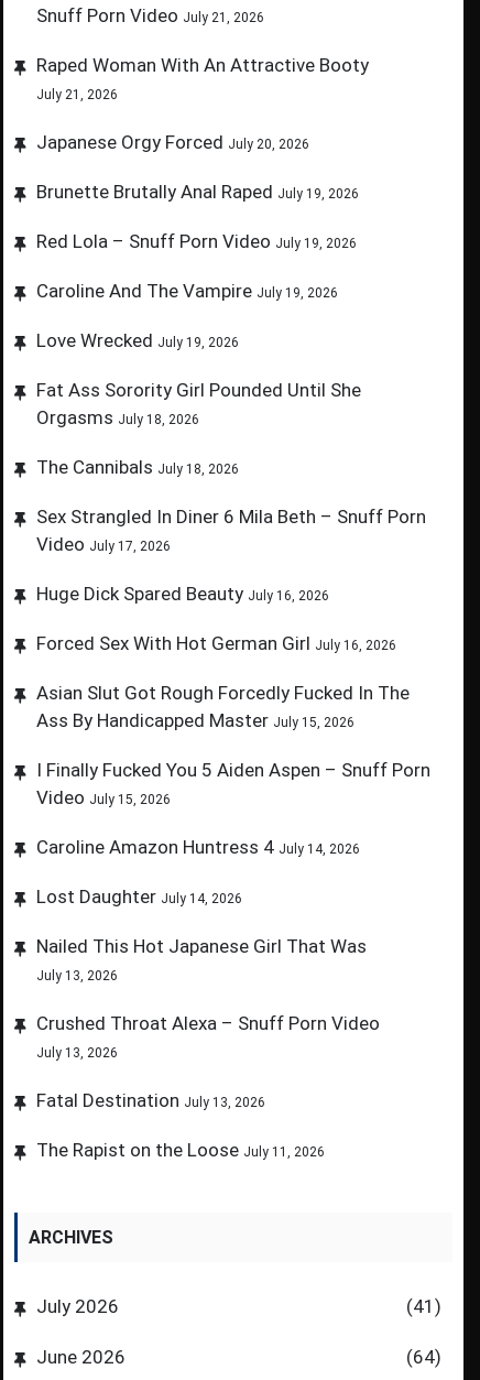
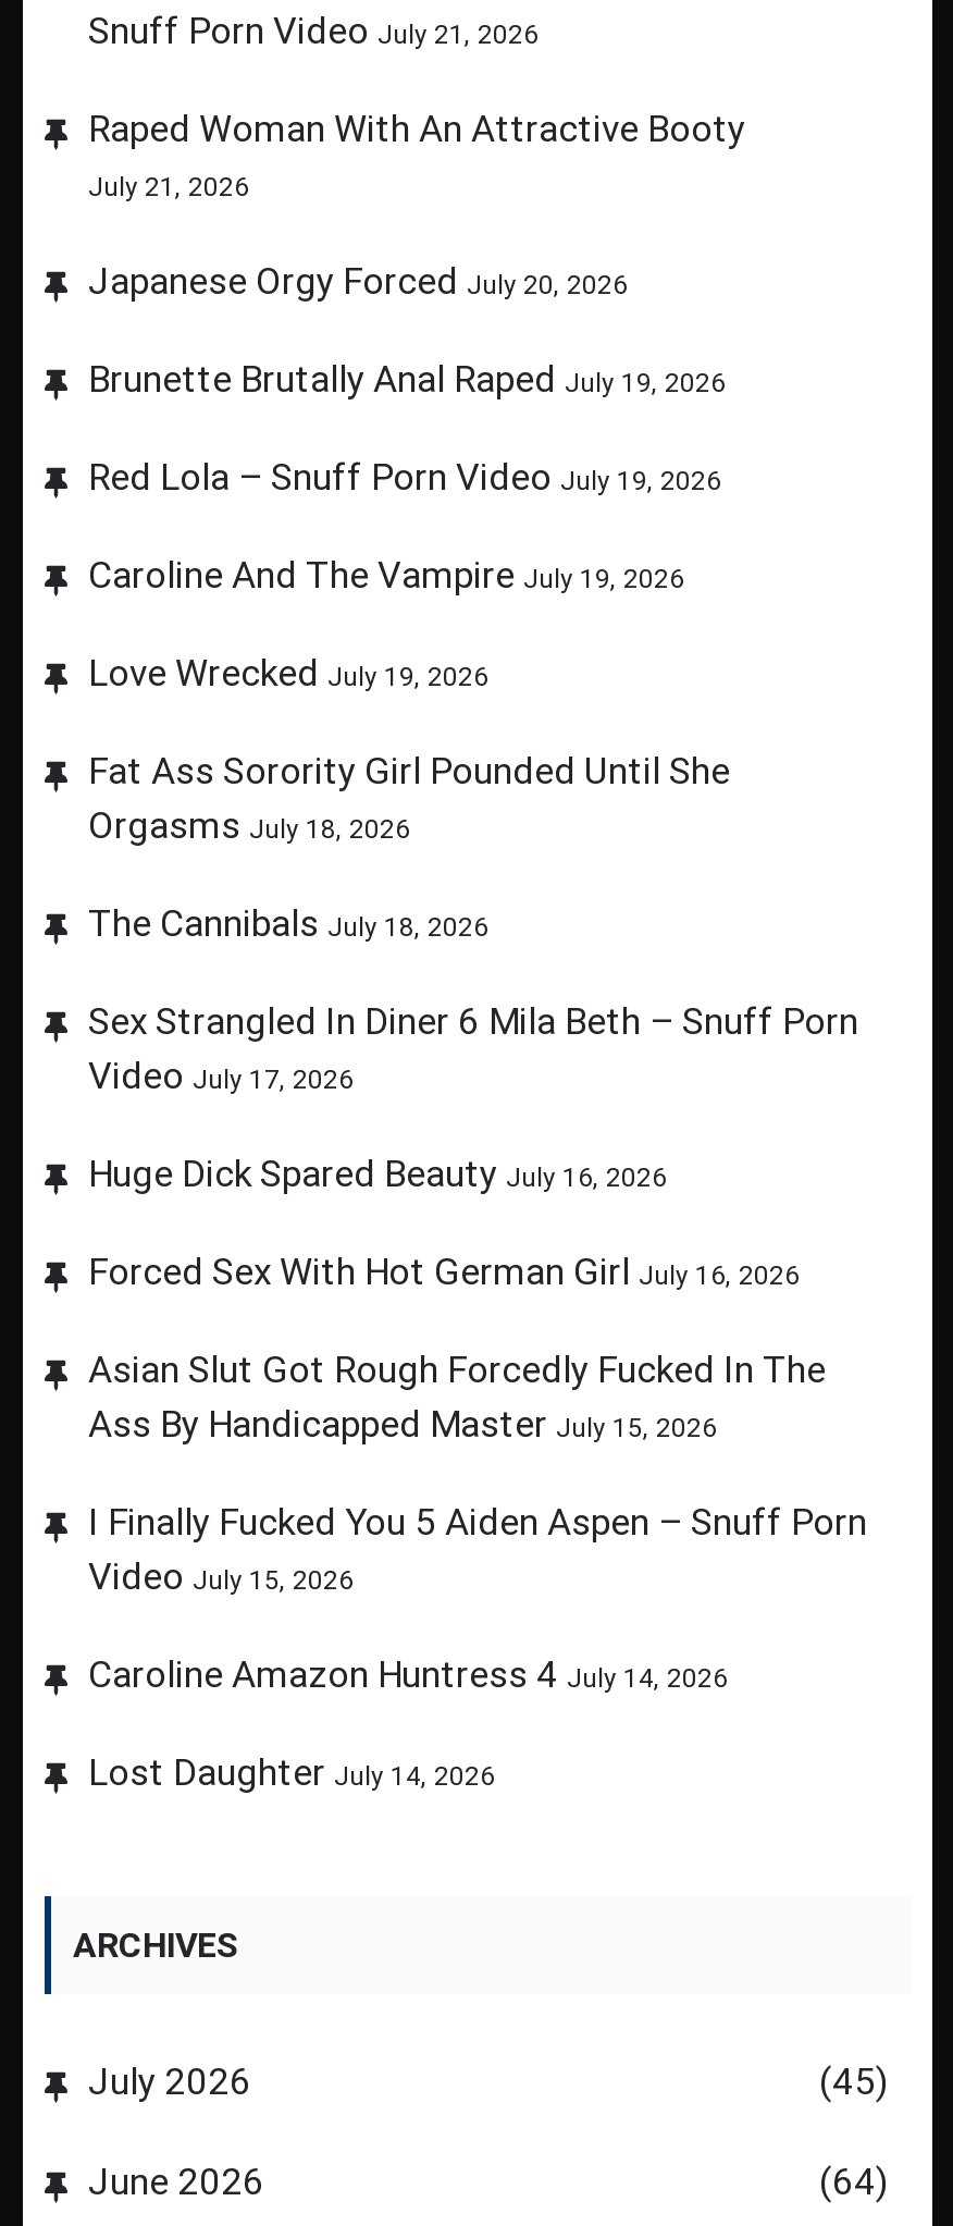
- Nailed This Hot Japanese Girl That Was
- July 13, 2026
- Crushed Throat Alexa – Snuff Porn Video
- July 13, 2026
- Fatal Destination July 13, 2026
- The Rapist on the Loose July 11, 2026

- (41)
+ (45)
